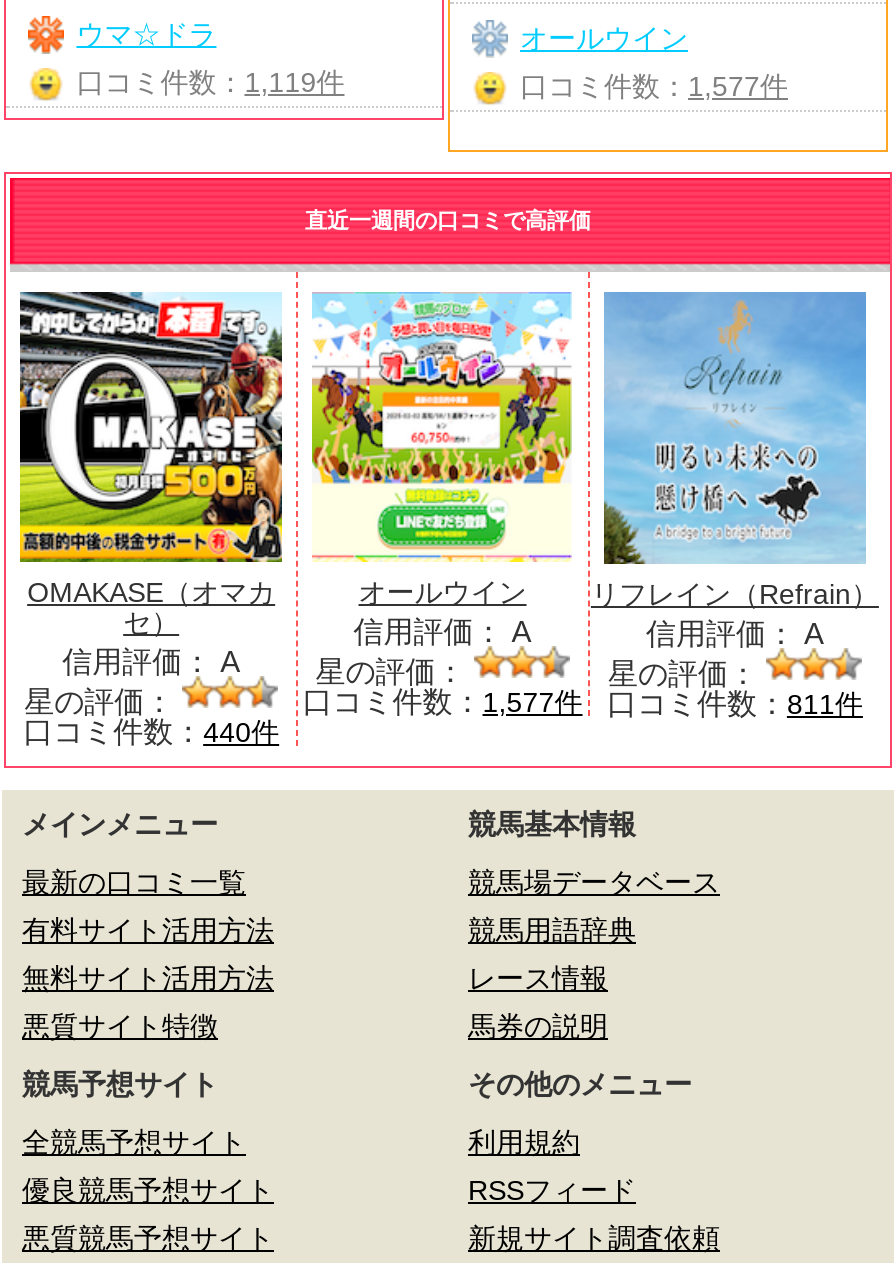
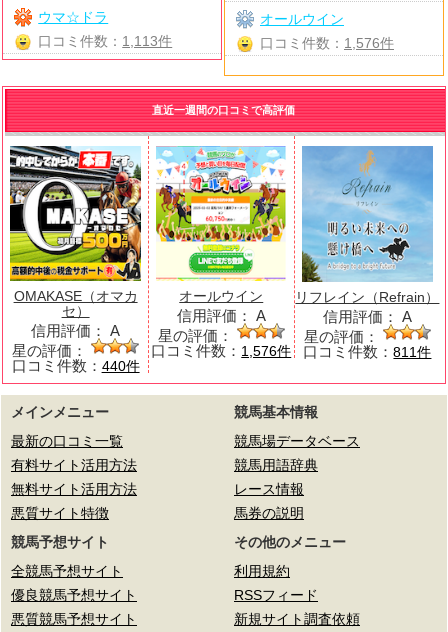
- 口コミ件数：1,119件
+ 口コミ件数：1,113件

- 口コミ件数：1,577件
+ 口コミ件数：1,576件

- 口コミ件数：1,577件
+ 口コミ件数：1,576件
